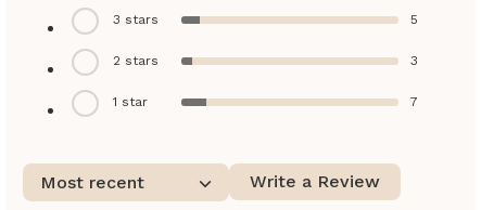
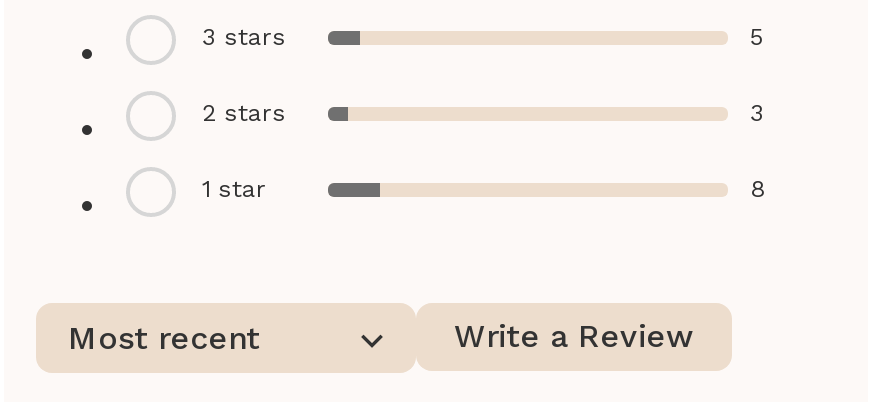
- 7
+ 8
